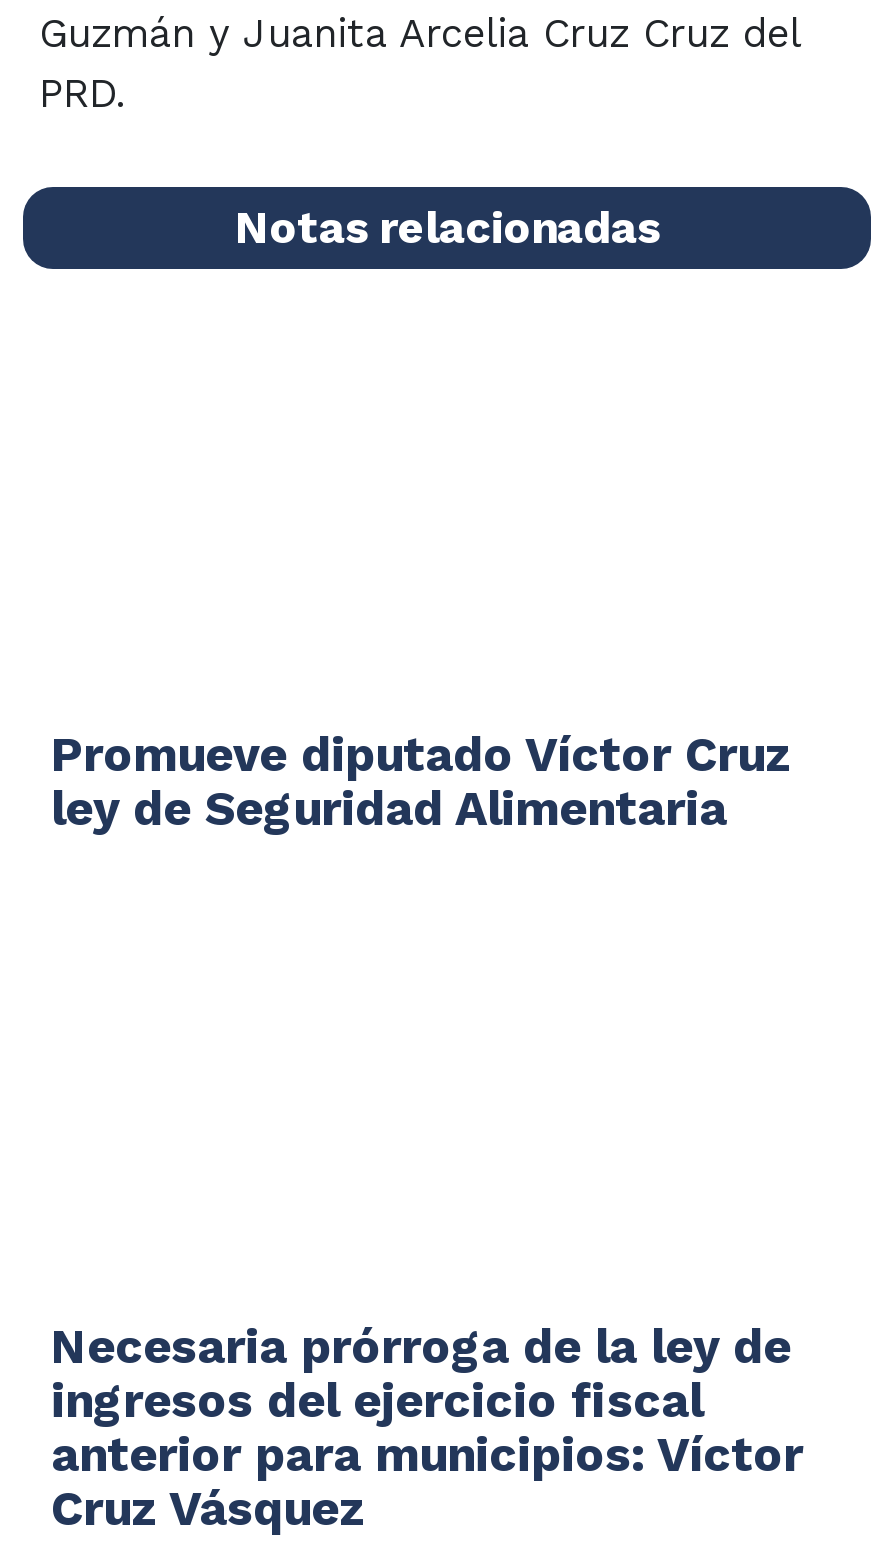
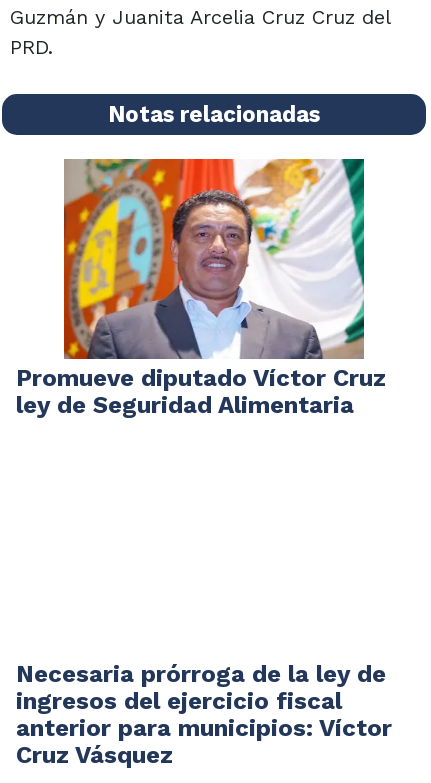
+ [image]
